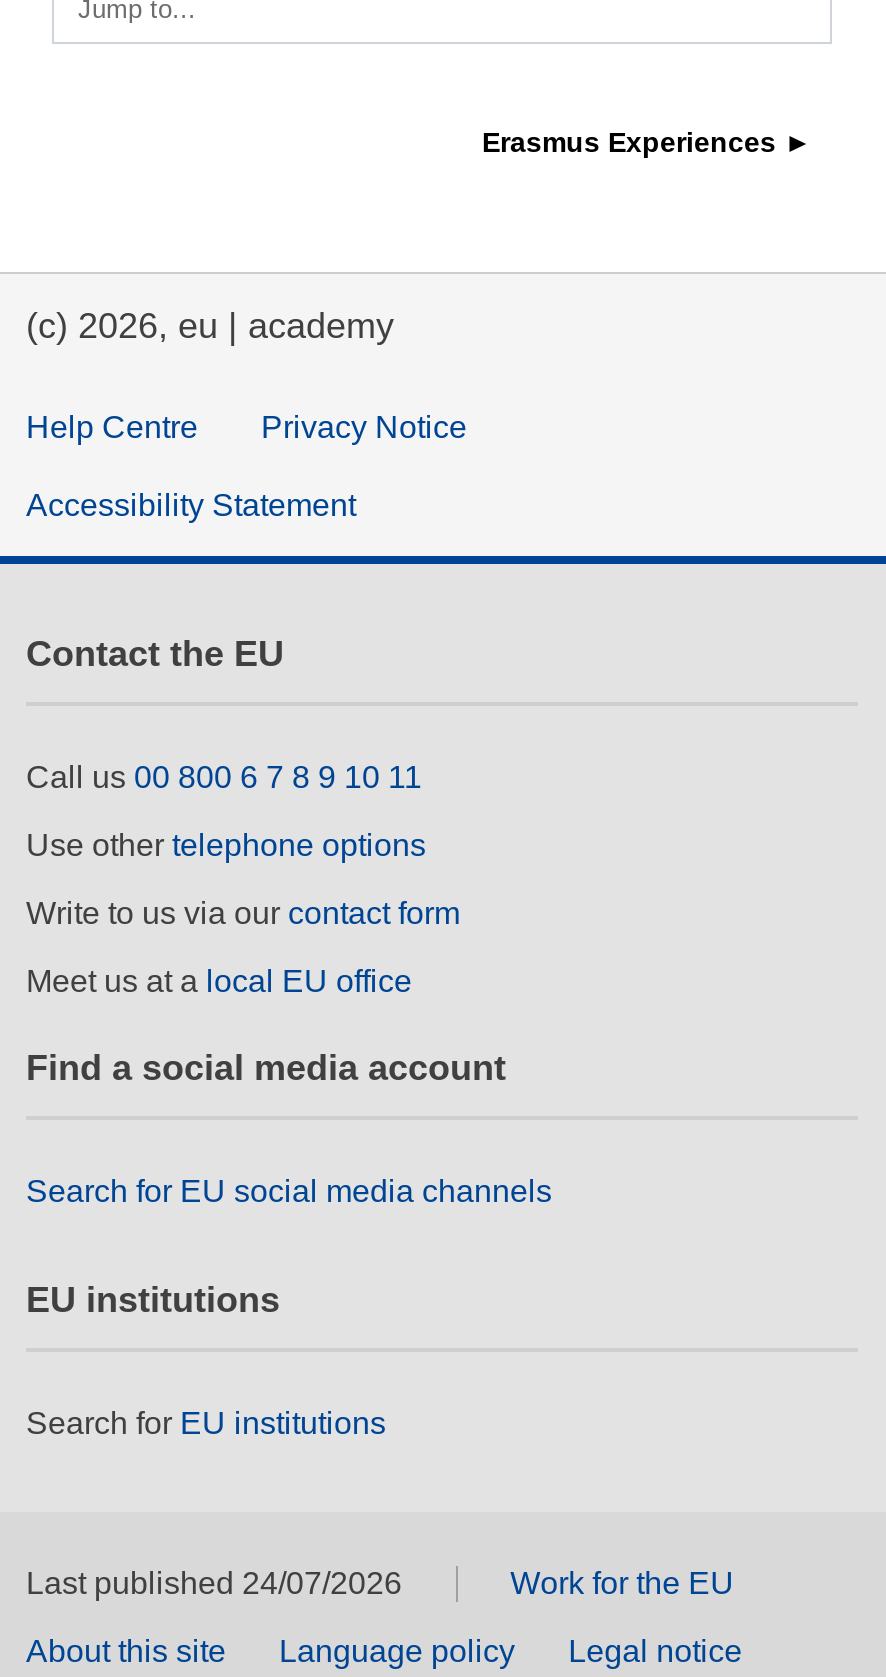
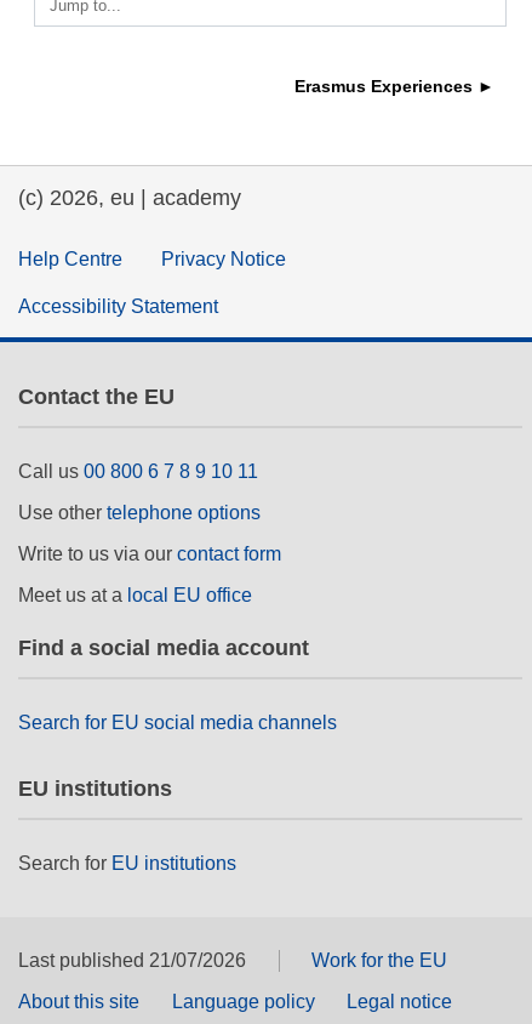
- Last published 24/07/2026
+ Last published 21/07/2026
